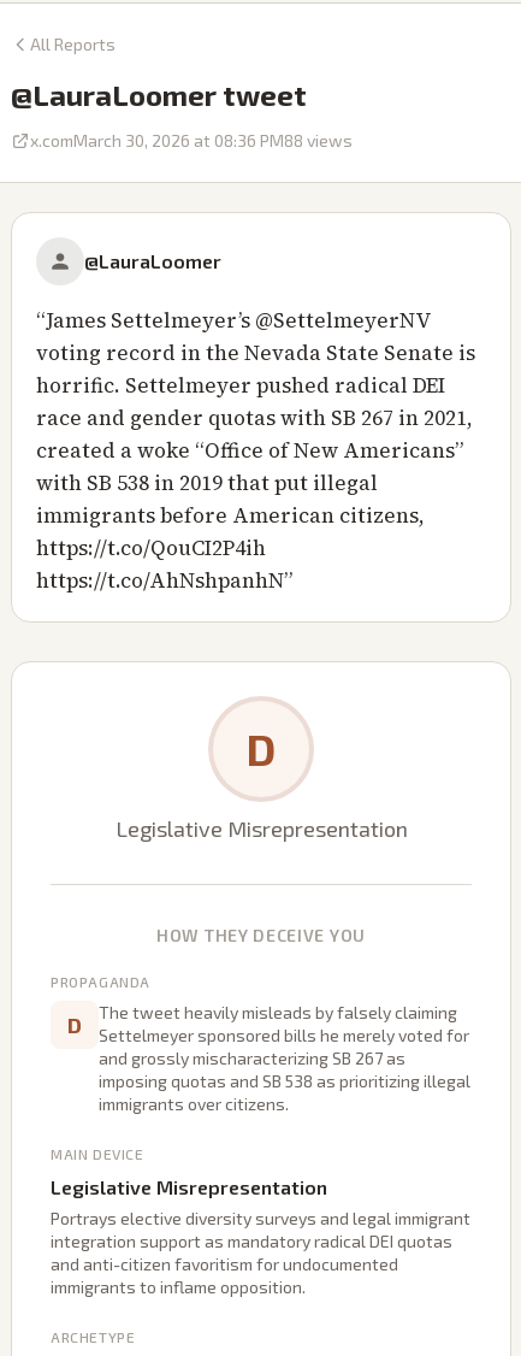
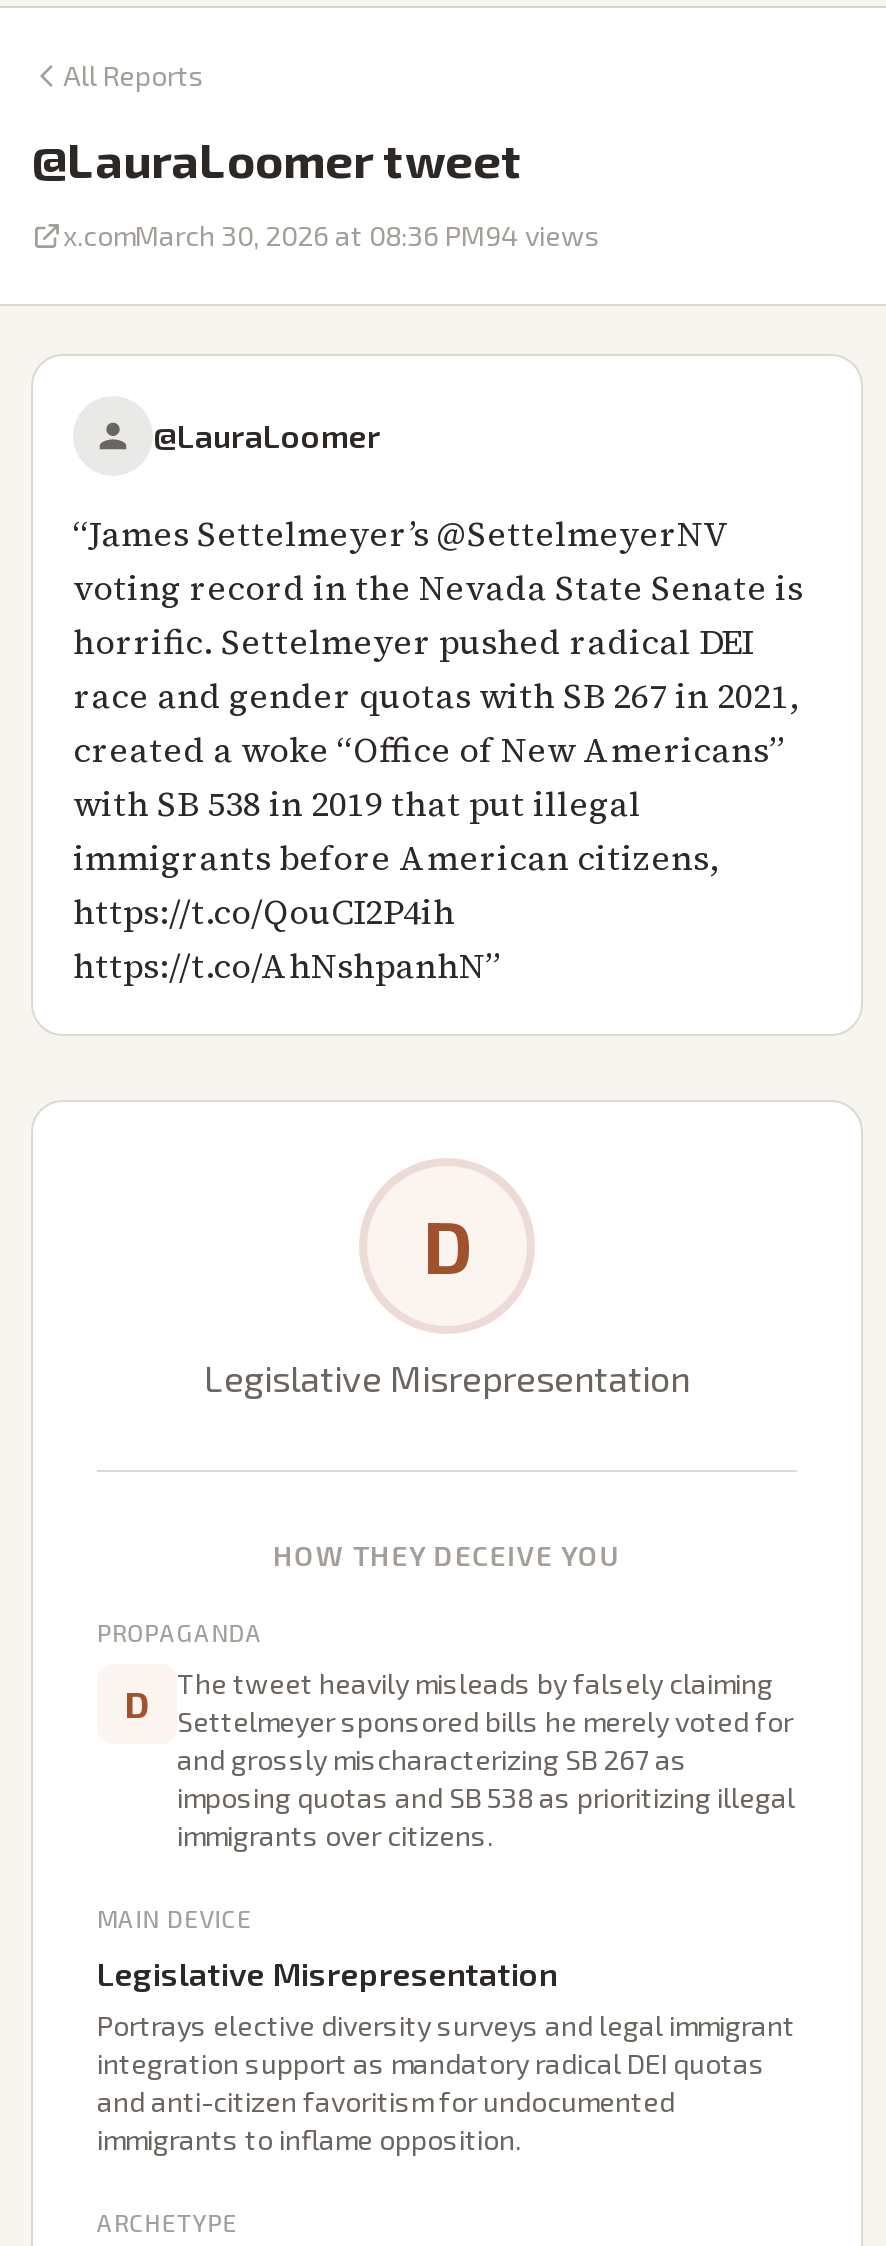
- x.comMarch 30, 2026 at 08:36 PM88 views
+ x.comMarch 30, 2026 at 08:36 PM94 views
